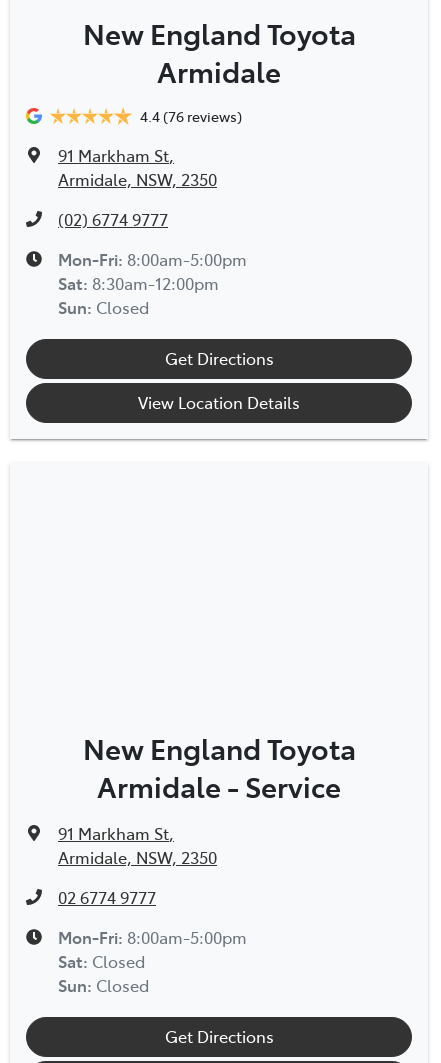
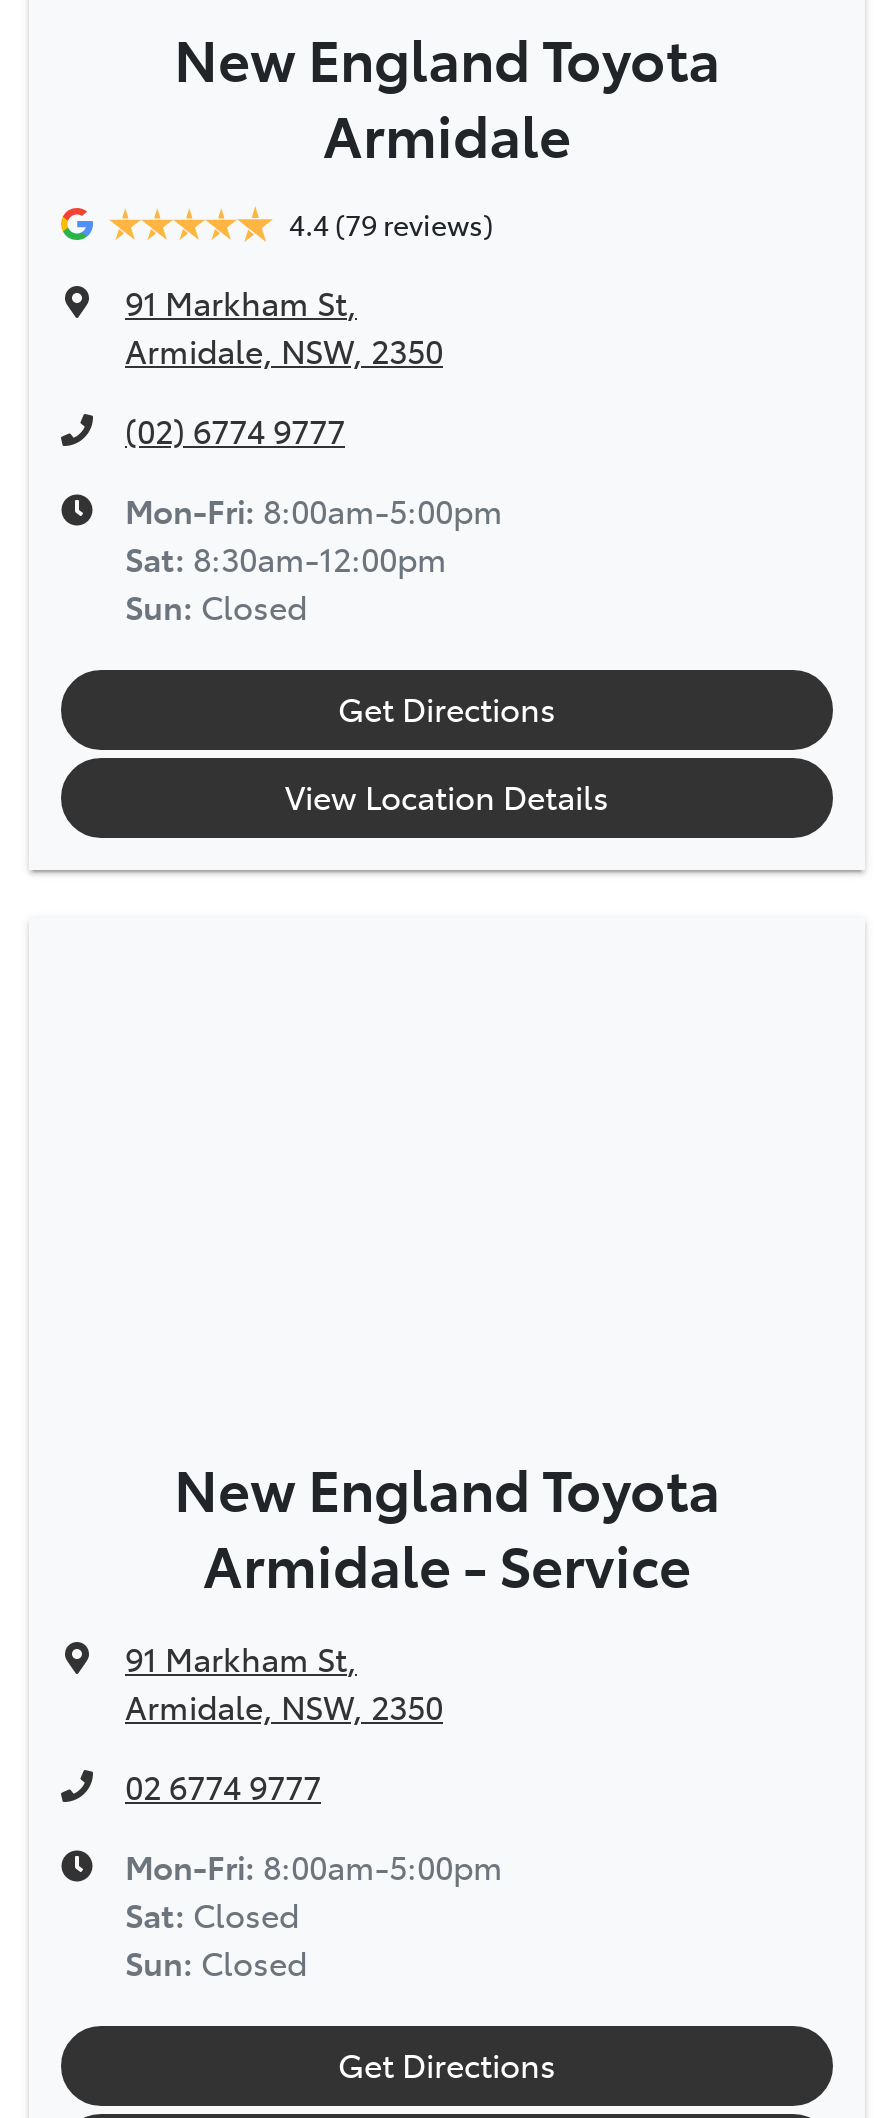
- 4.4 (76 reviews)
+ 4.4 (79 reviews)
